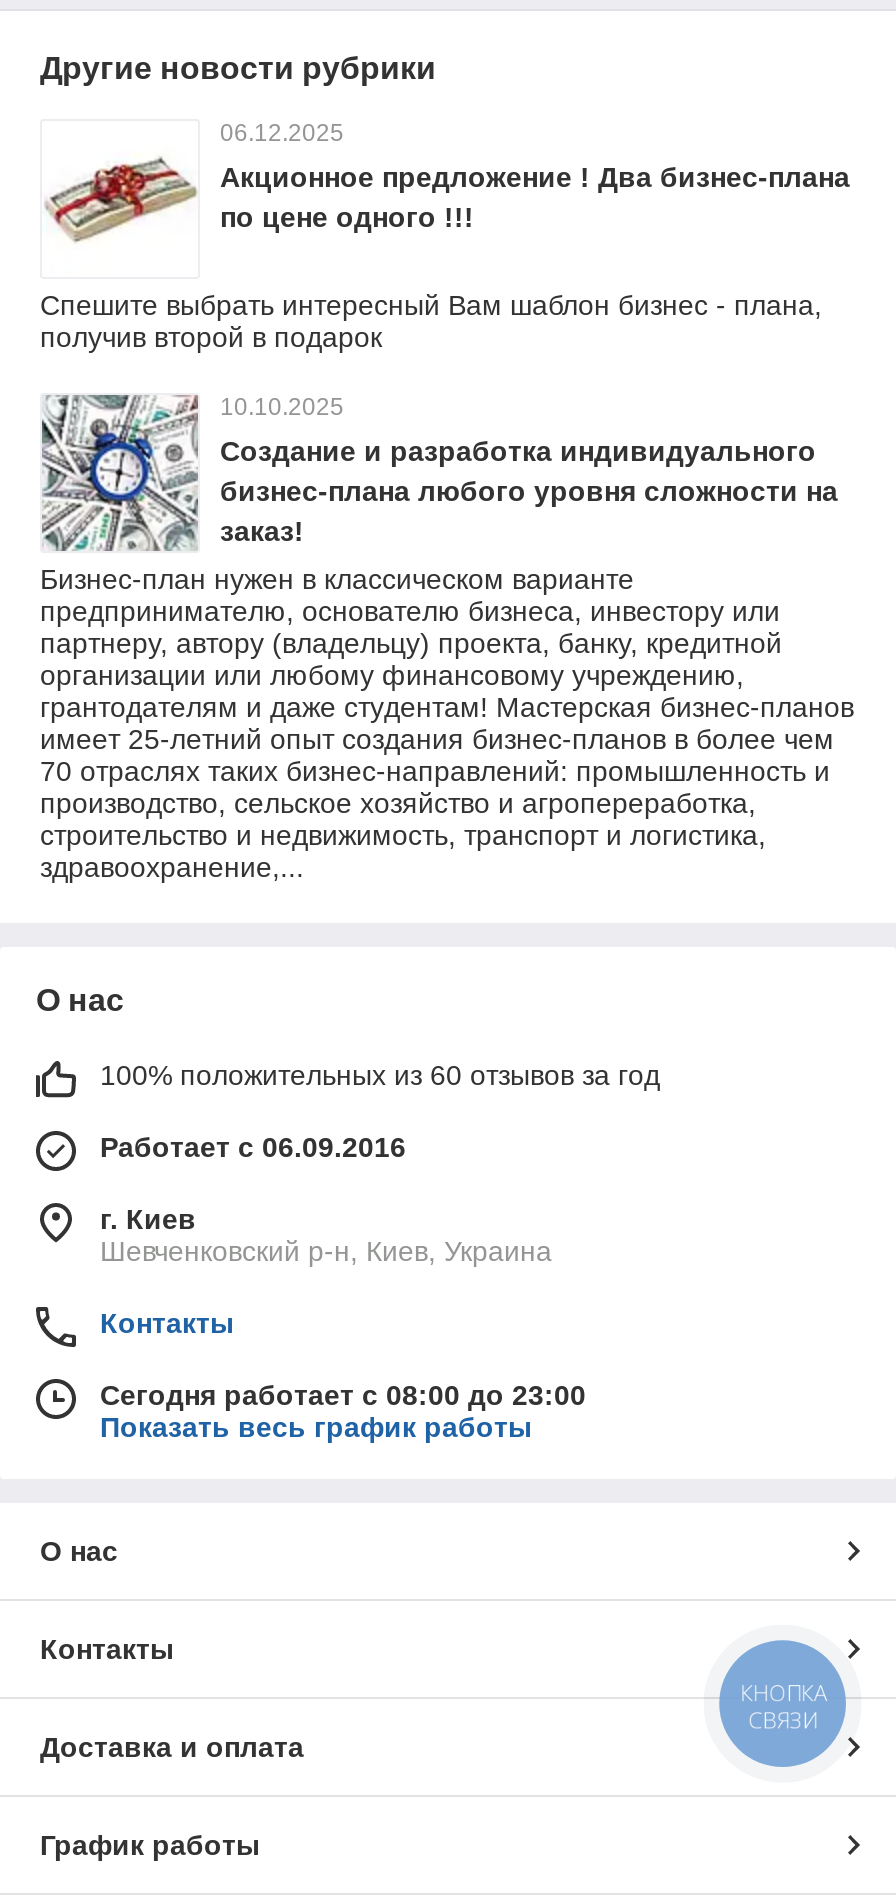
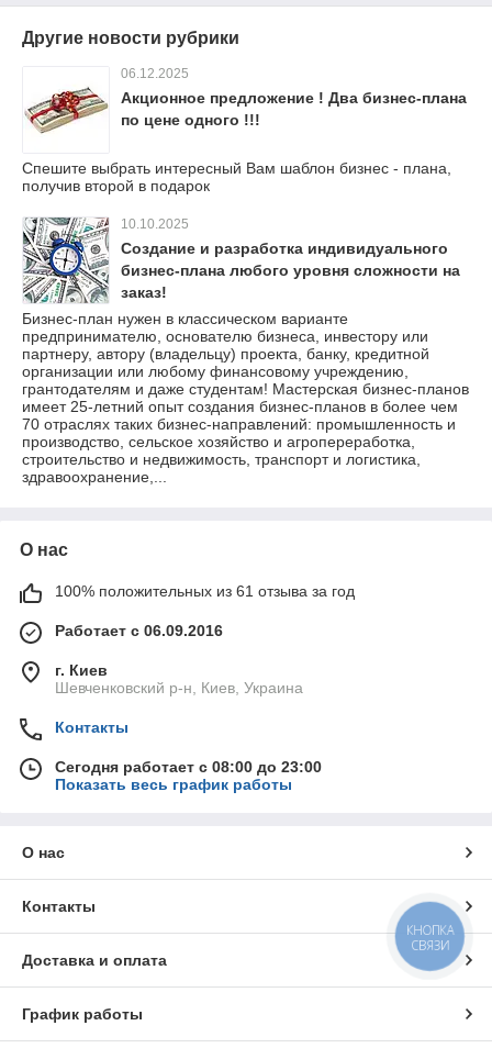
- 100% положительных из 60 отзывов за год
+ 100% положительных из 61 отзыва за год
